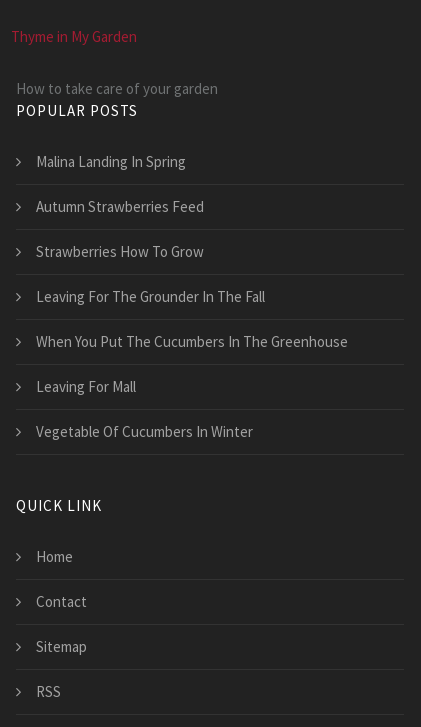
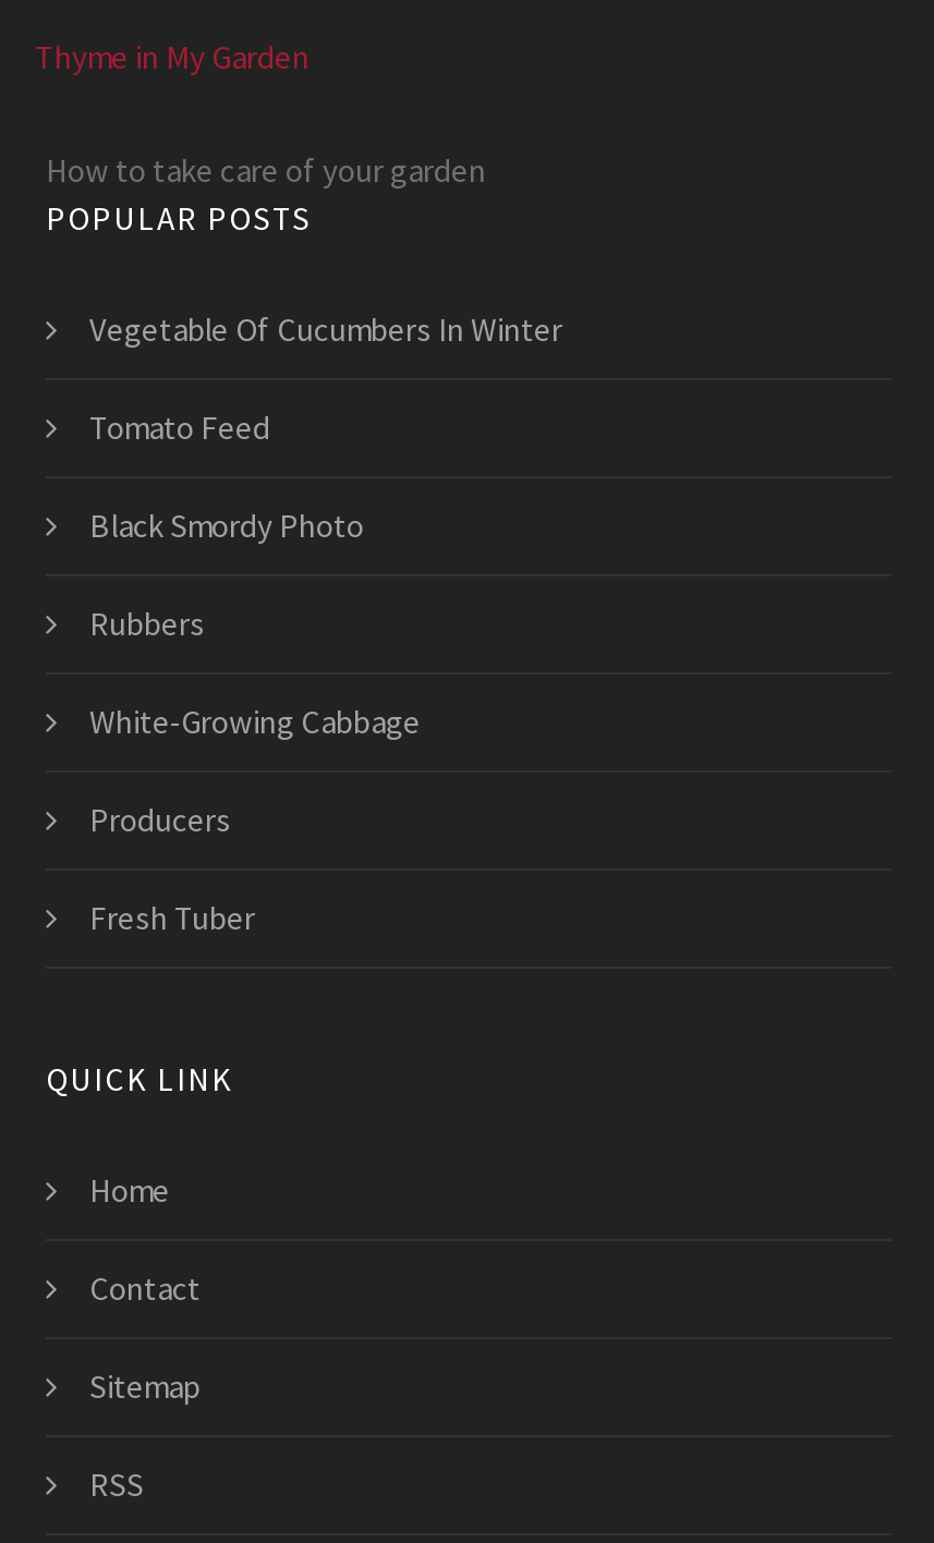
- Malina Landing In Spring
- Autumn Strawberries Feed
- Strawberries How To Grow
- Leaving For The Grounder In The Fall
- When You Put The Cucumbers In The Greenhouse
- Leaving For Mall

moved up: Vegetable Of Cucumbers In Winter

+ Tomato Feed
+ Black Smordy Photo
+ Rubbers
+ White-Growing Cabbage
+ Producers
+ Fresh Tuber
